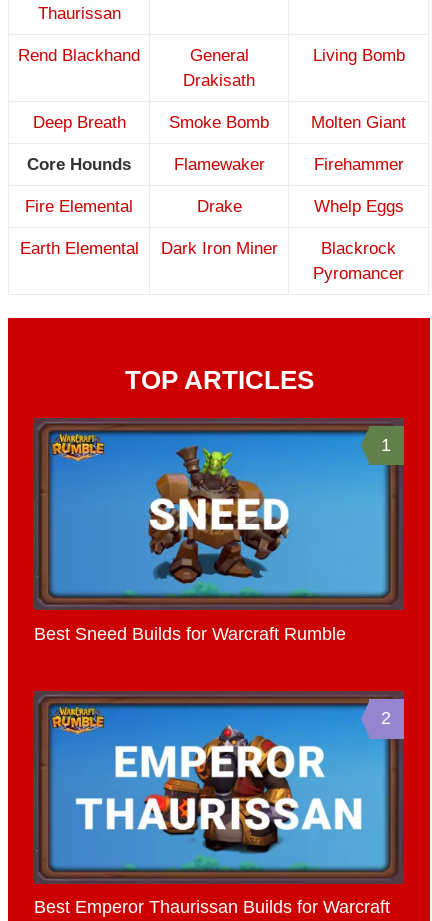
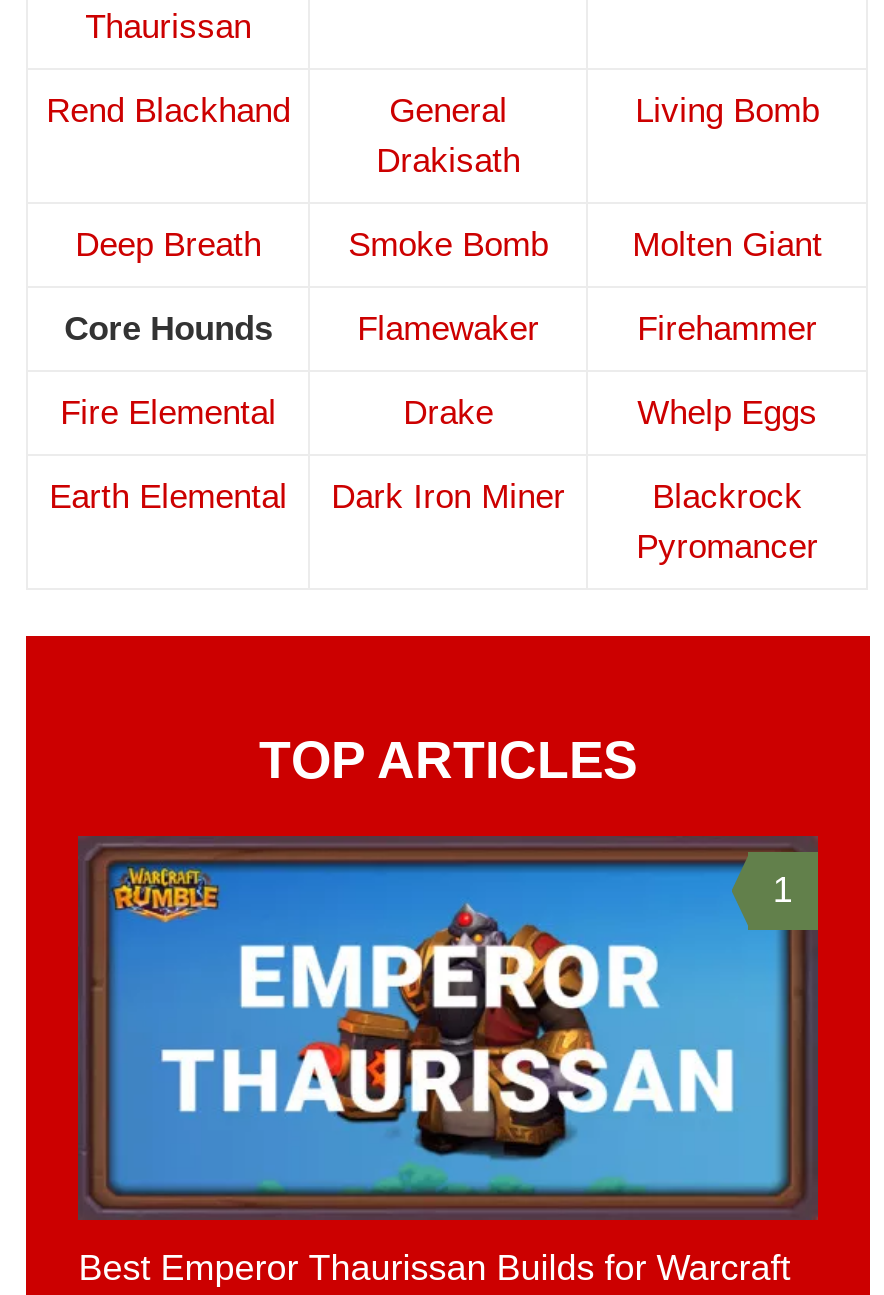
- [image]
- Best Sneed Builds for Warcraft Rumble

- 2
